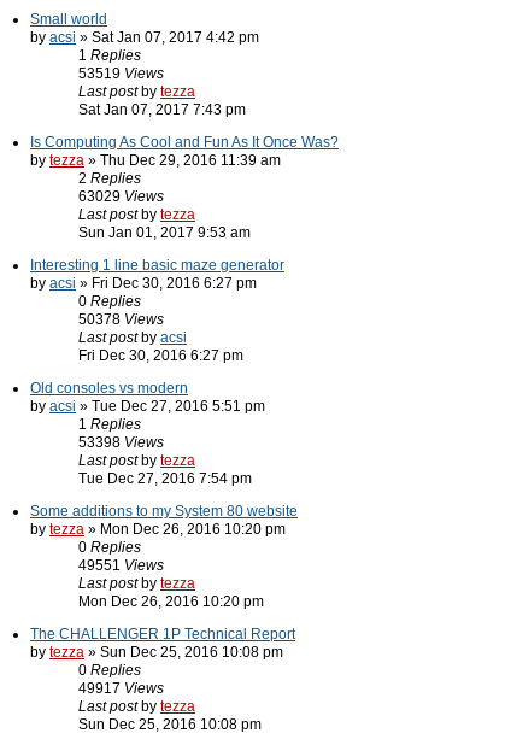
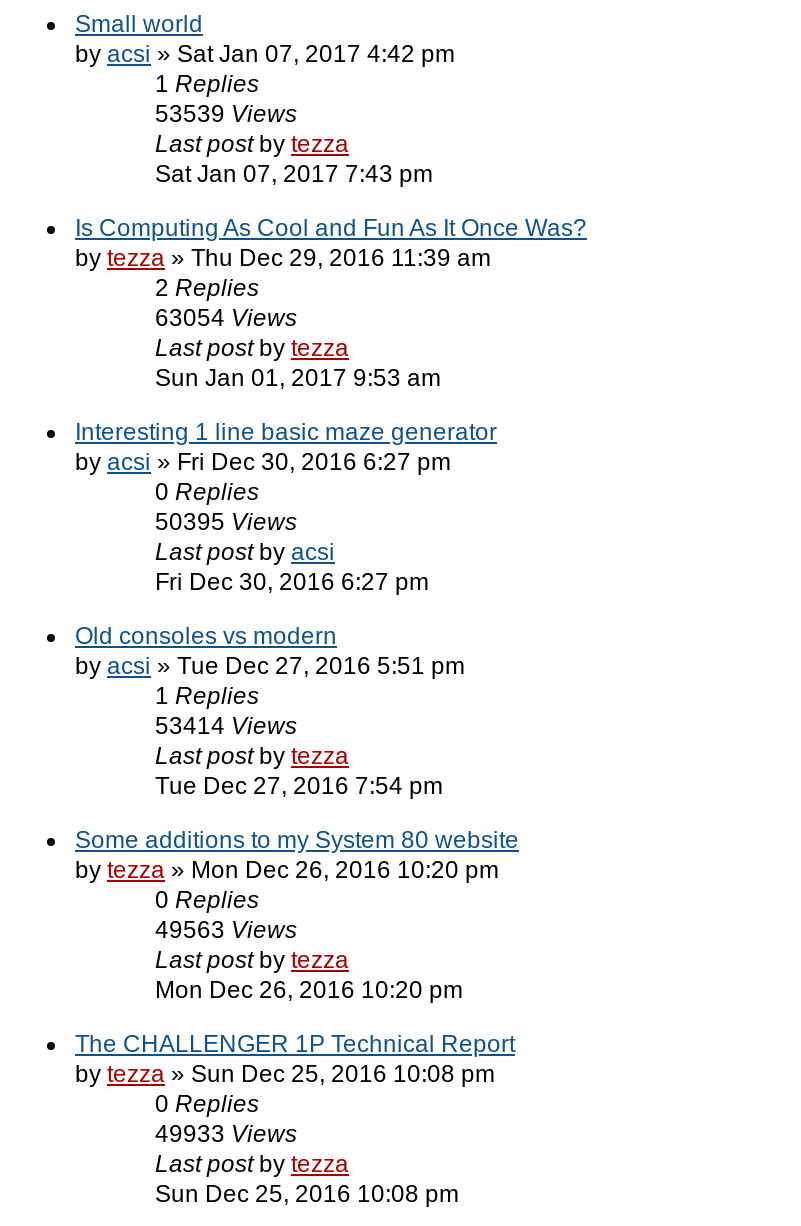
- 53519 Views
+ 53539 Views

- 63029 Views
+ 63054 Views

- 50378 Views
+ 50395 Views

- 53398 Views
+ 53414 Views

- 49551 Views
+ 49563 Views

- 49917 Views
+ 49933 Views
